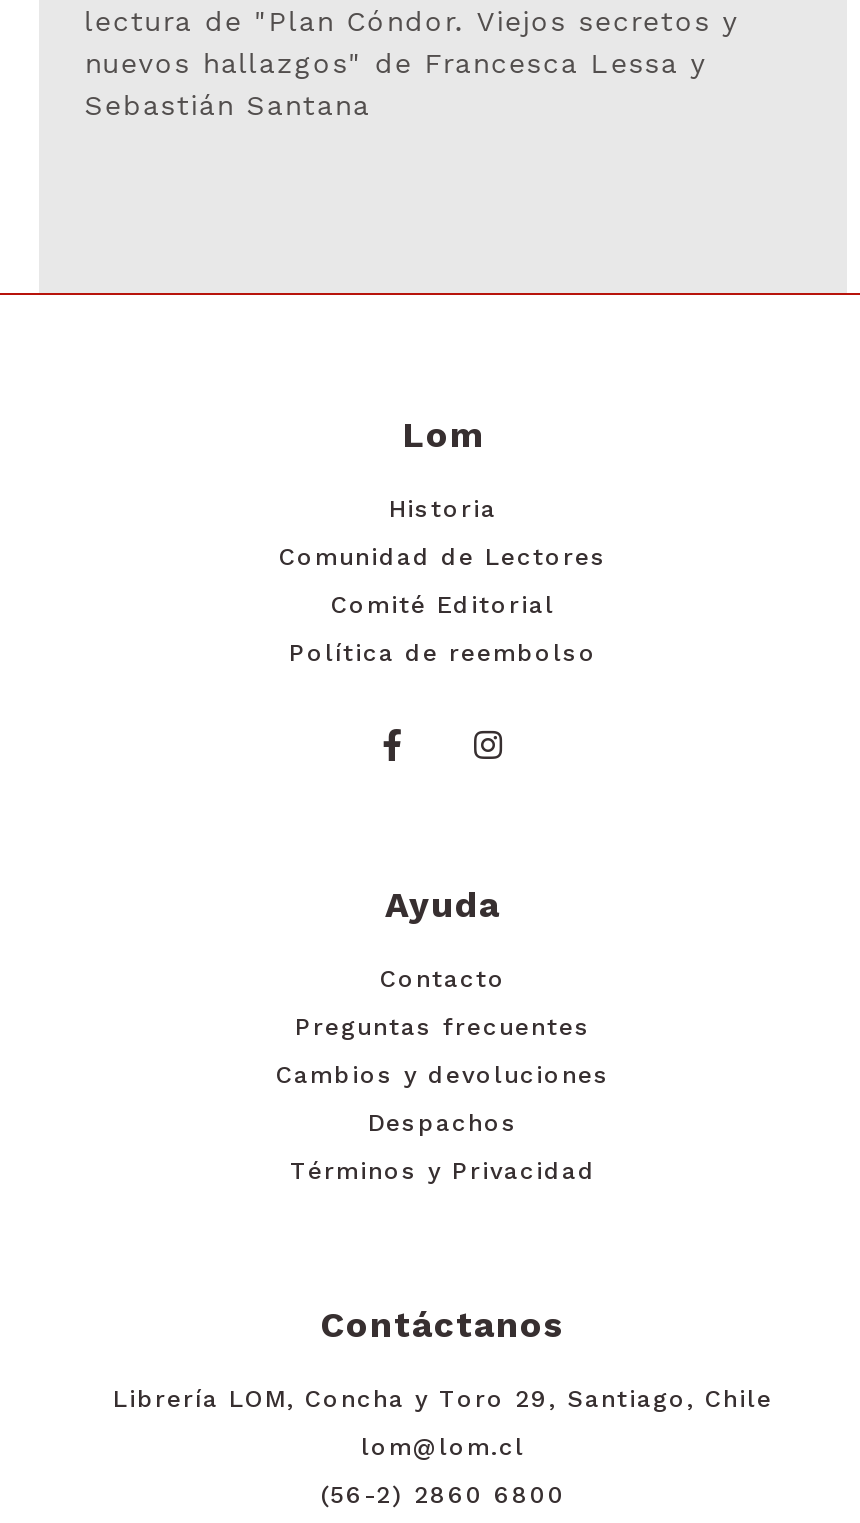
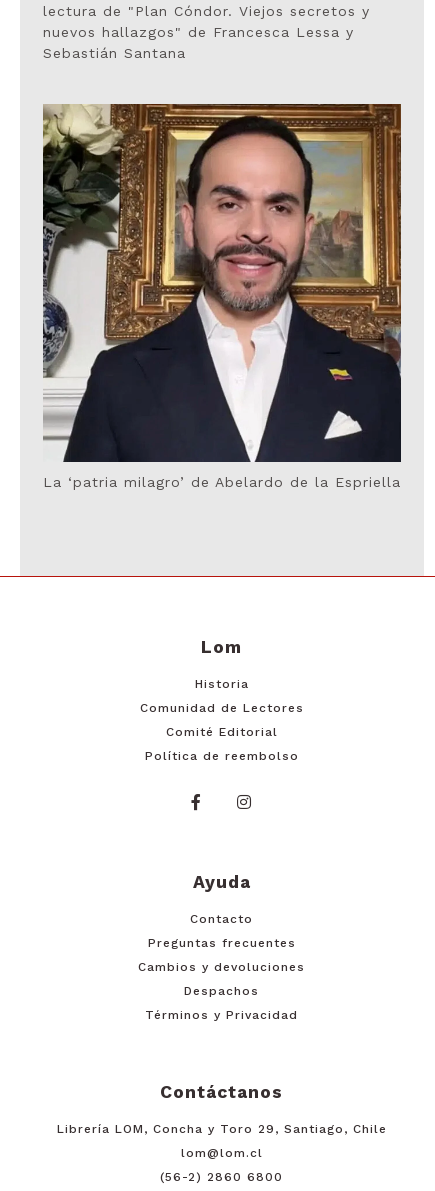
+ [image]
+ La ‘patria milagro’ de Abelardo de la Espriella
